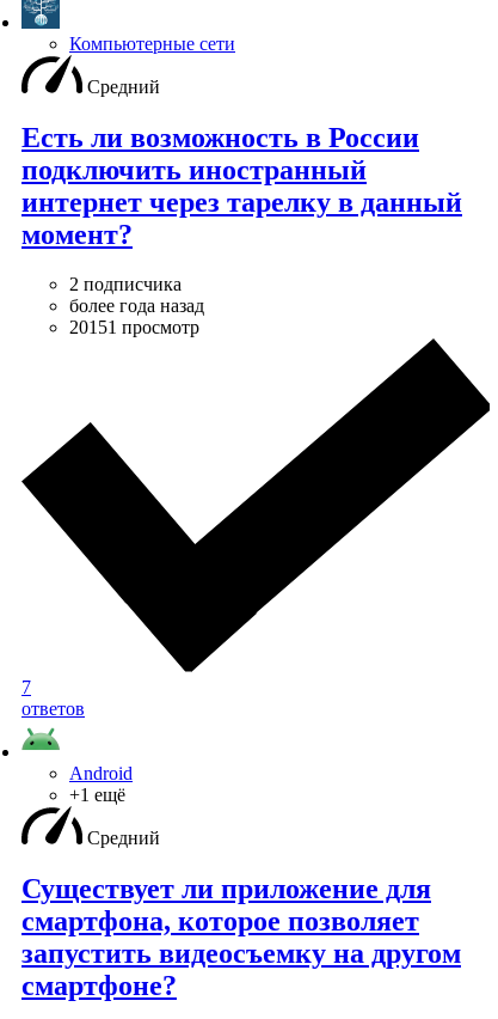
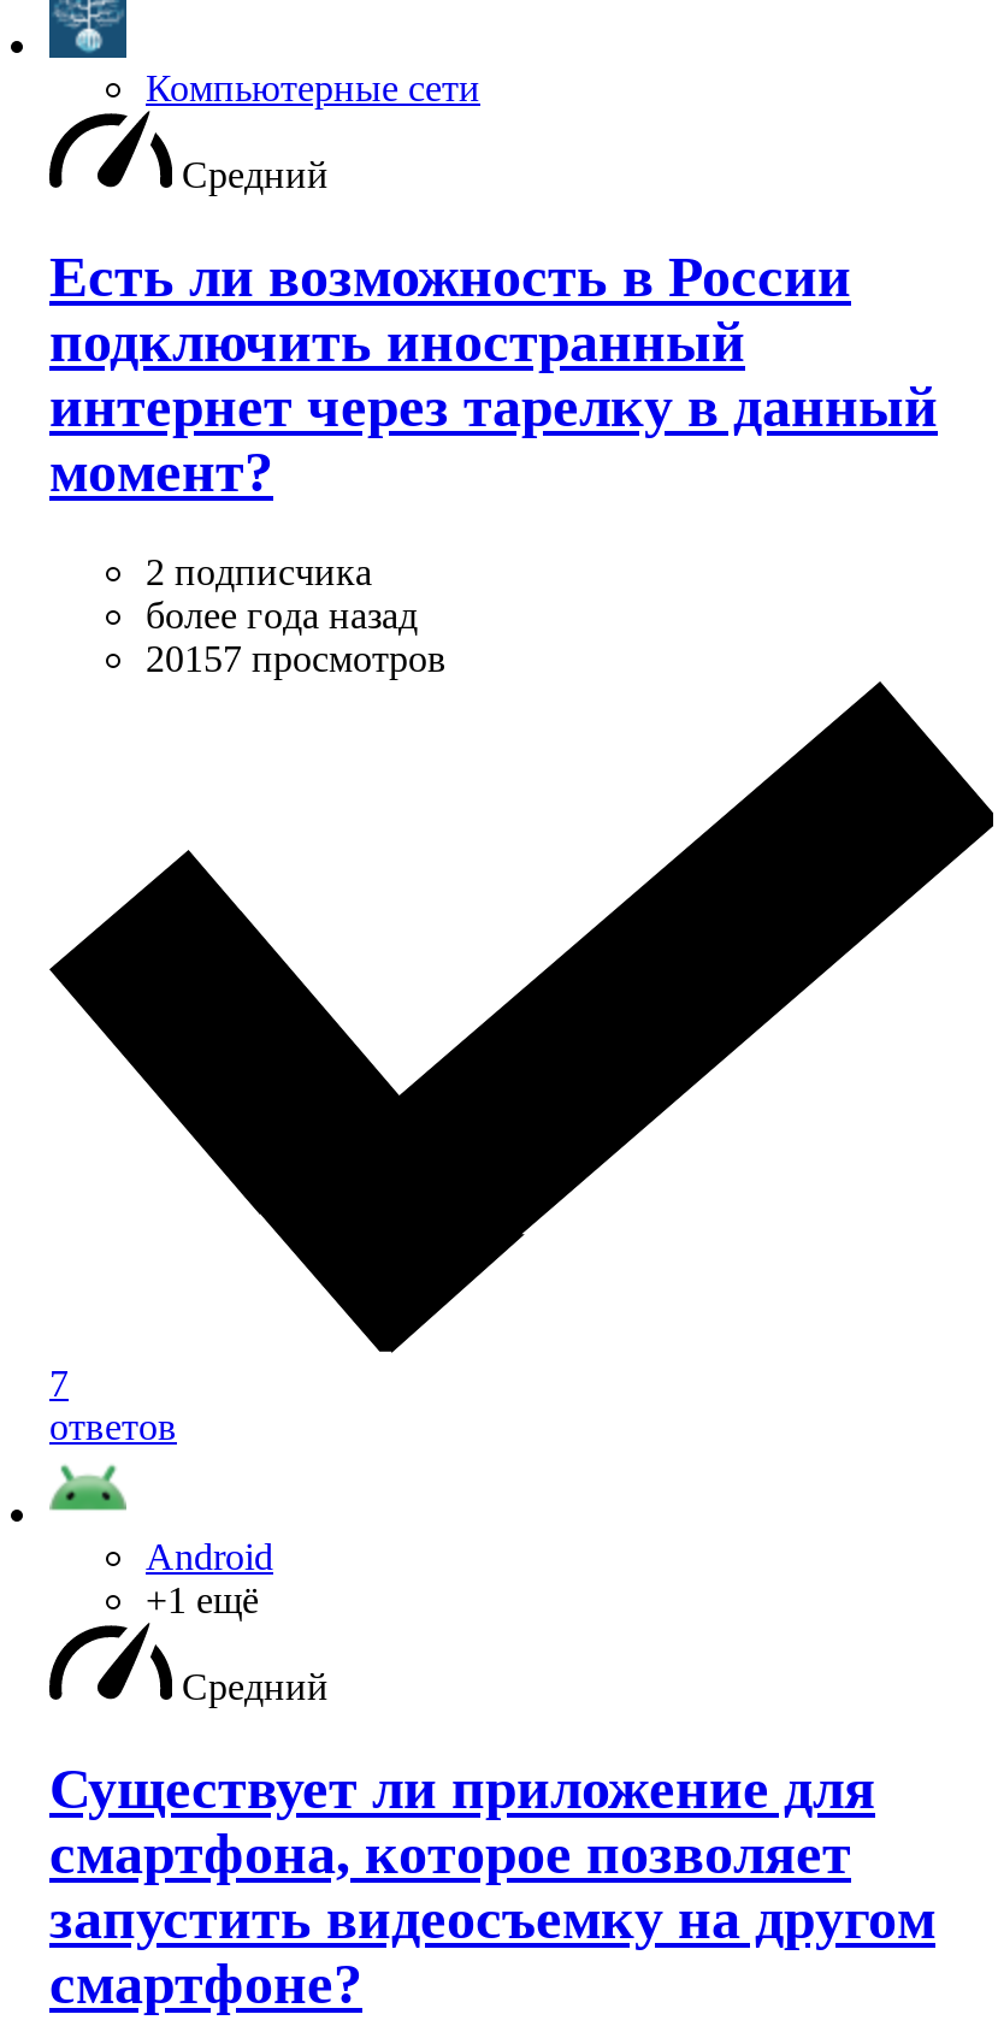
- 20151 просмотр
+ 20157 просмотров
